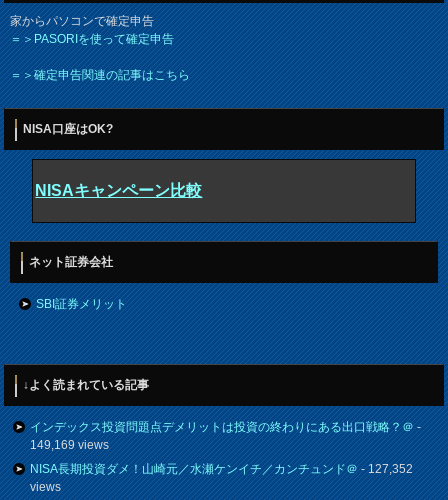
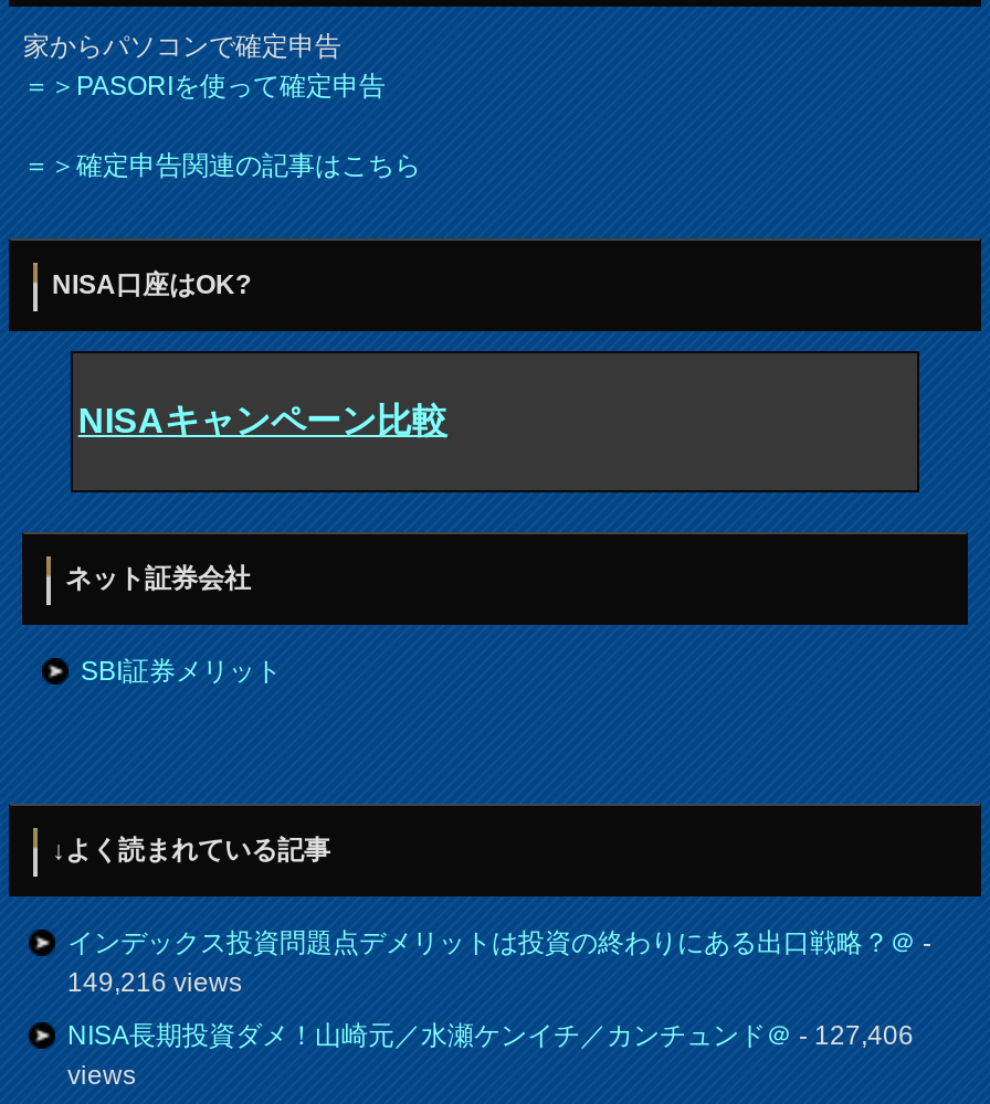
- 149,169 views
+ 149,216 views

- NISA長期投資ダメ！山崎元／水瀬ケンイチ／カンチュンド＠- 127,352
+ NISA長期投資ダメ！山崎元／水瀬ケンイチ／カンチュンド＠- 127,406
